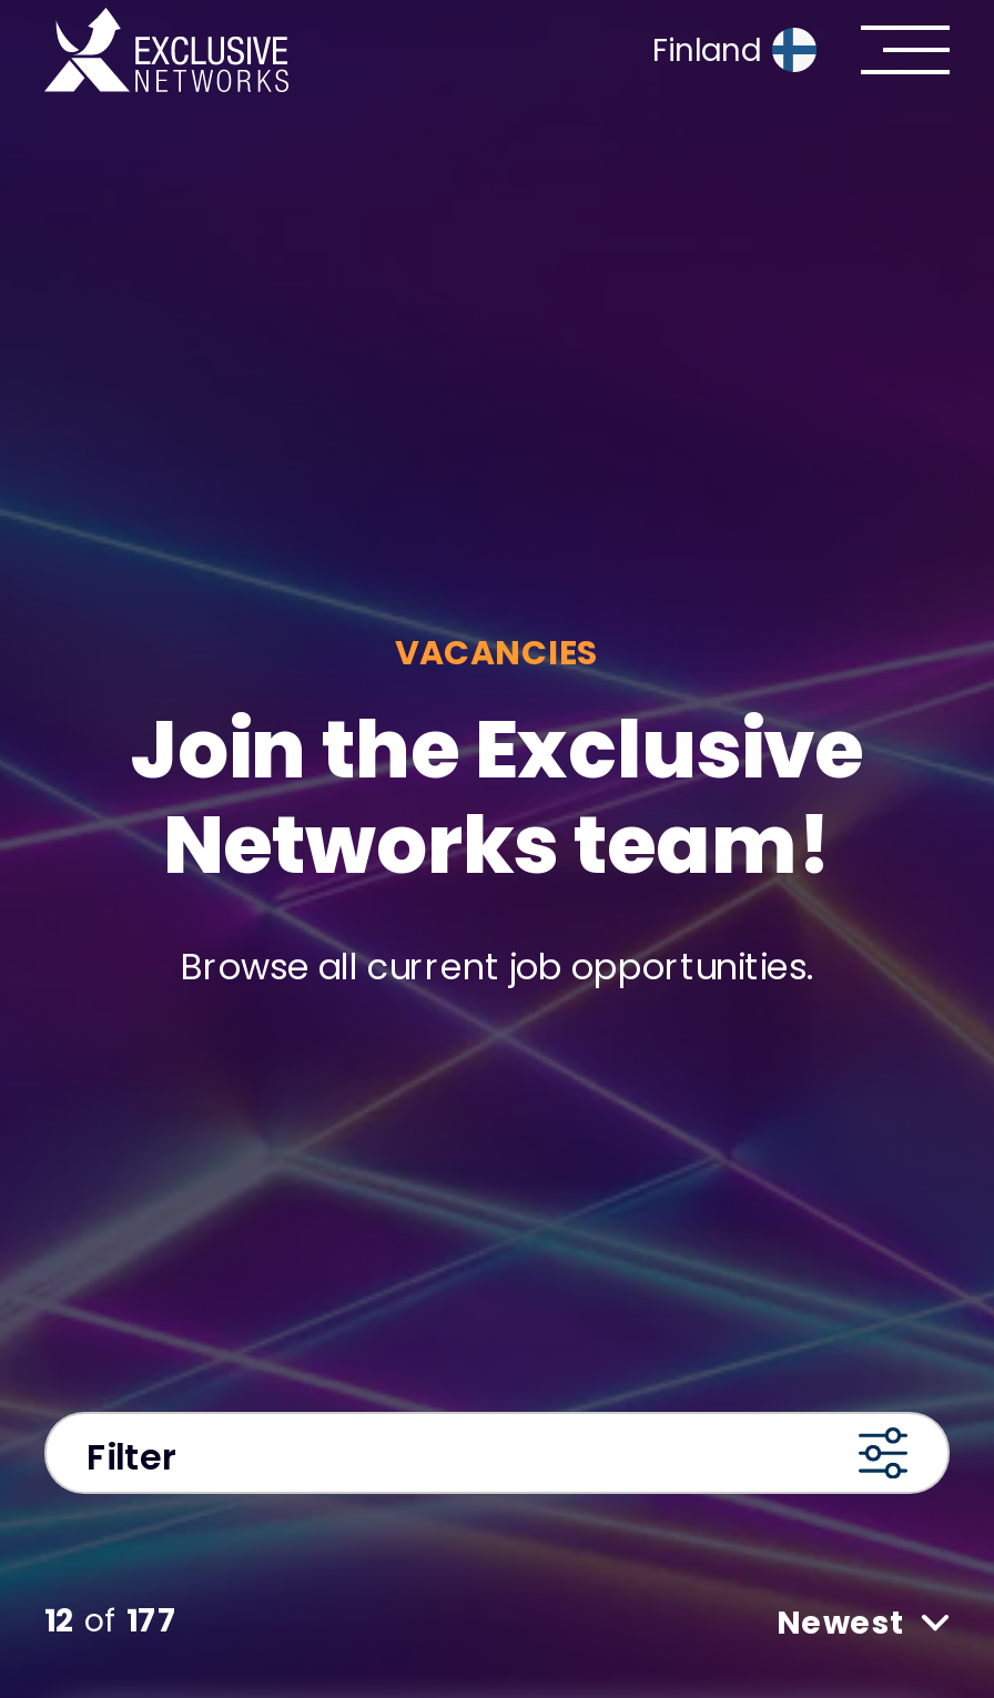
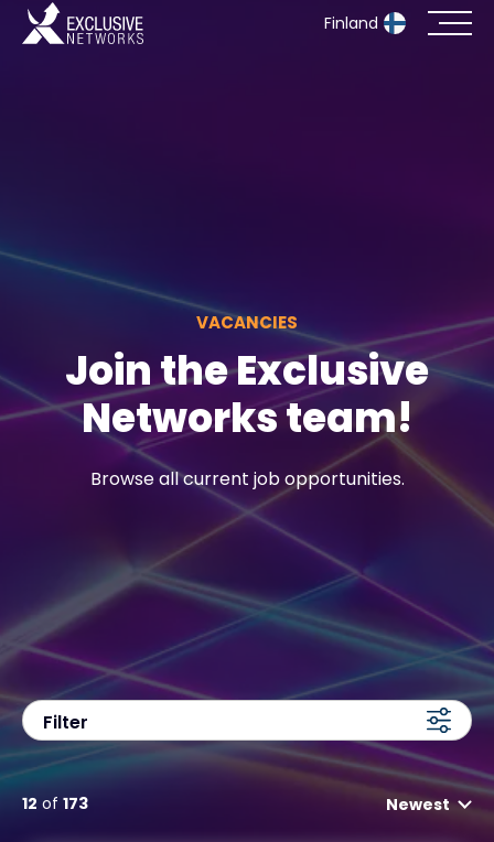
- 12 of 177
+ 12 of 173
